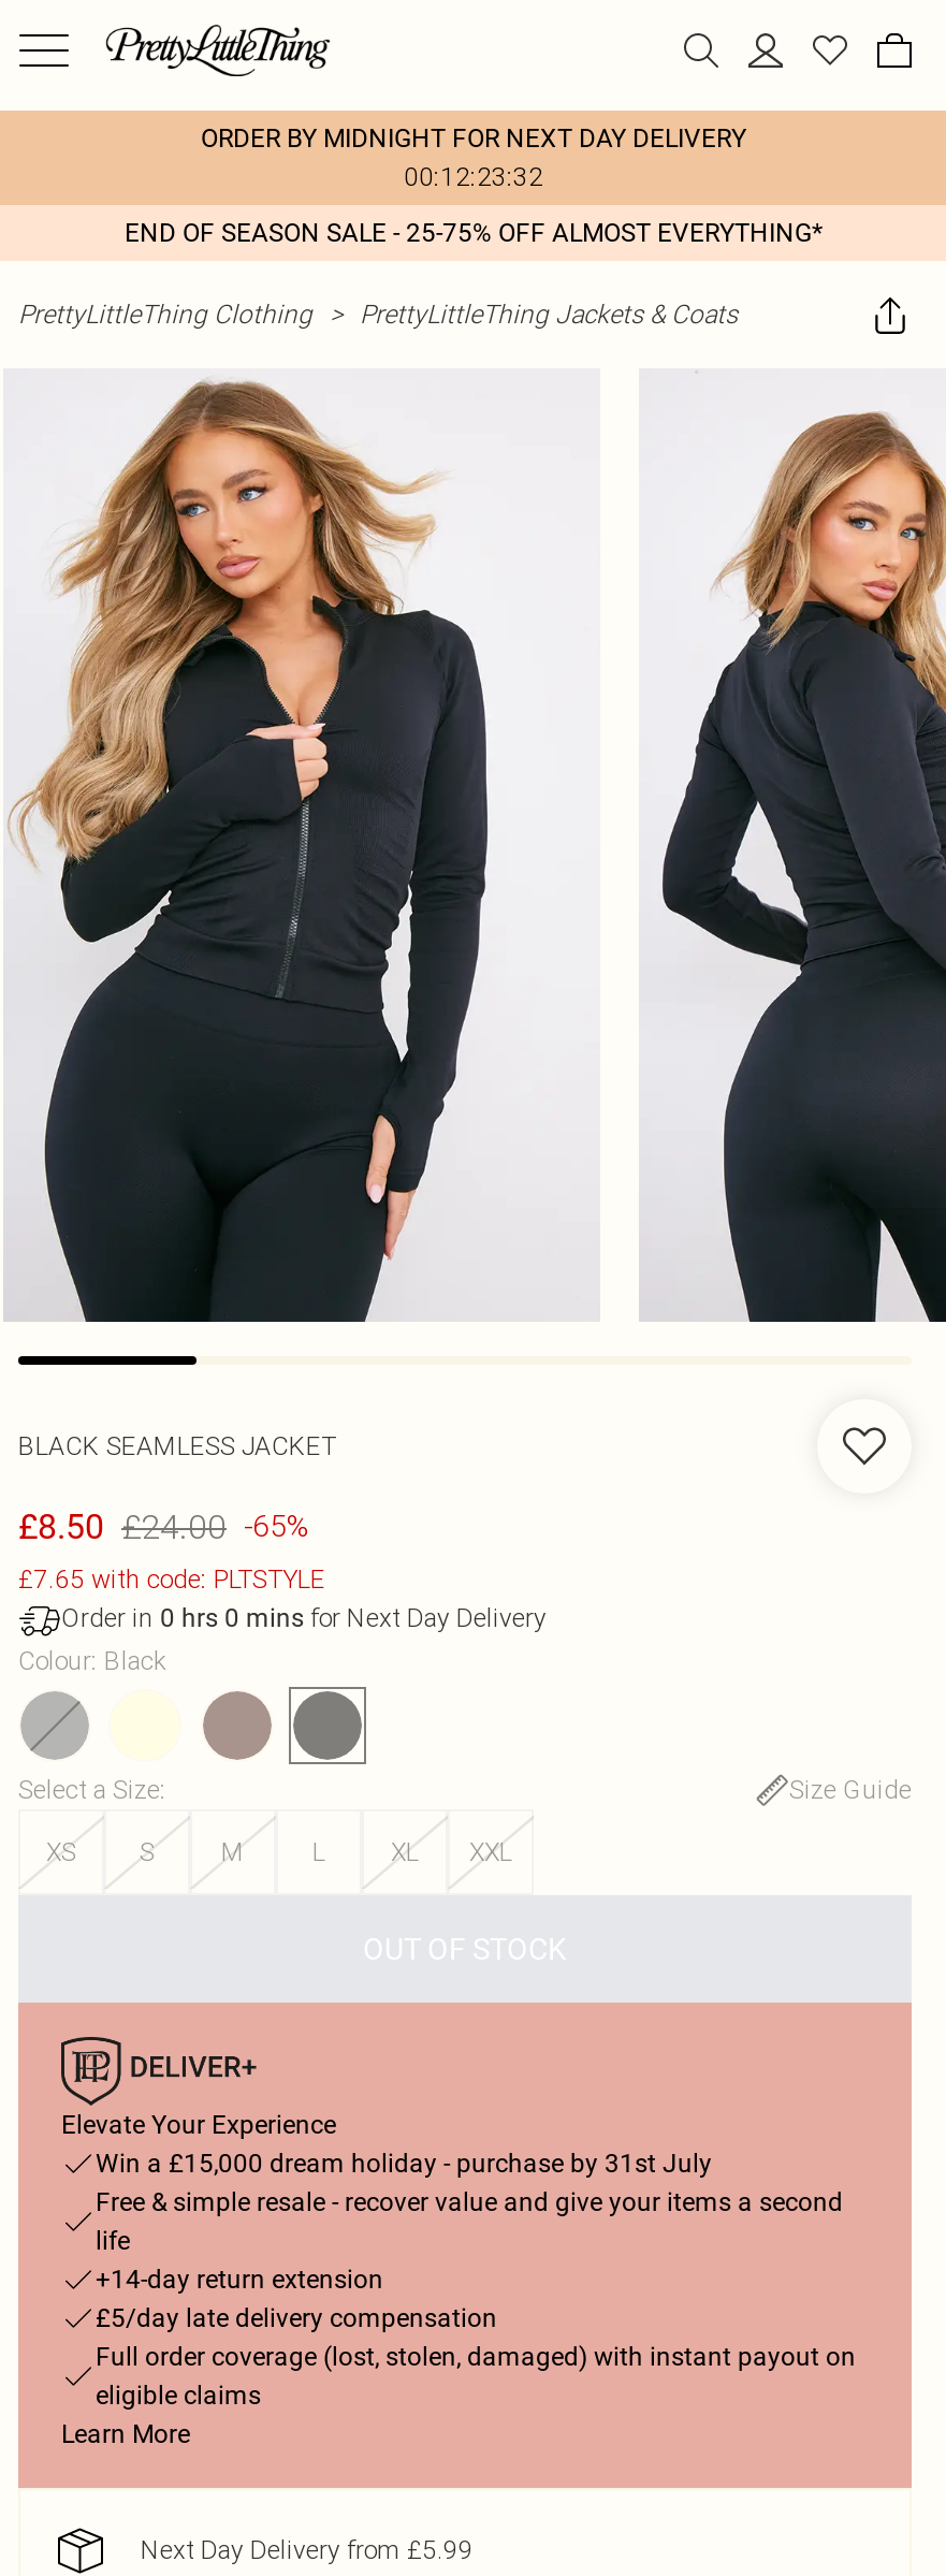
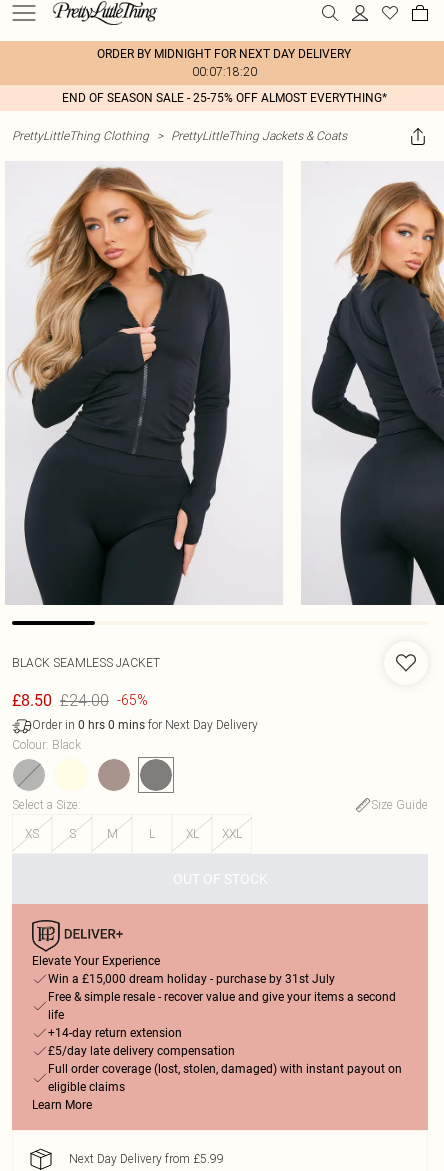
- 00:12:23:32
+ 00:07:18:20

- £7.65 with code: PLTSTYLE
